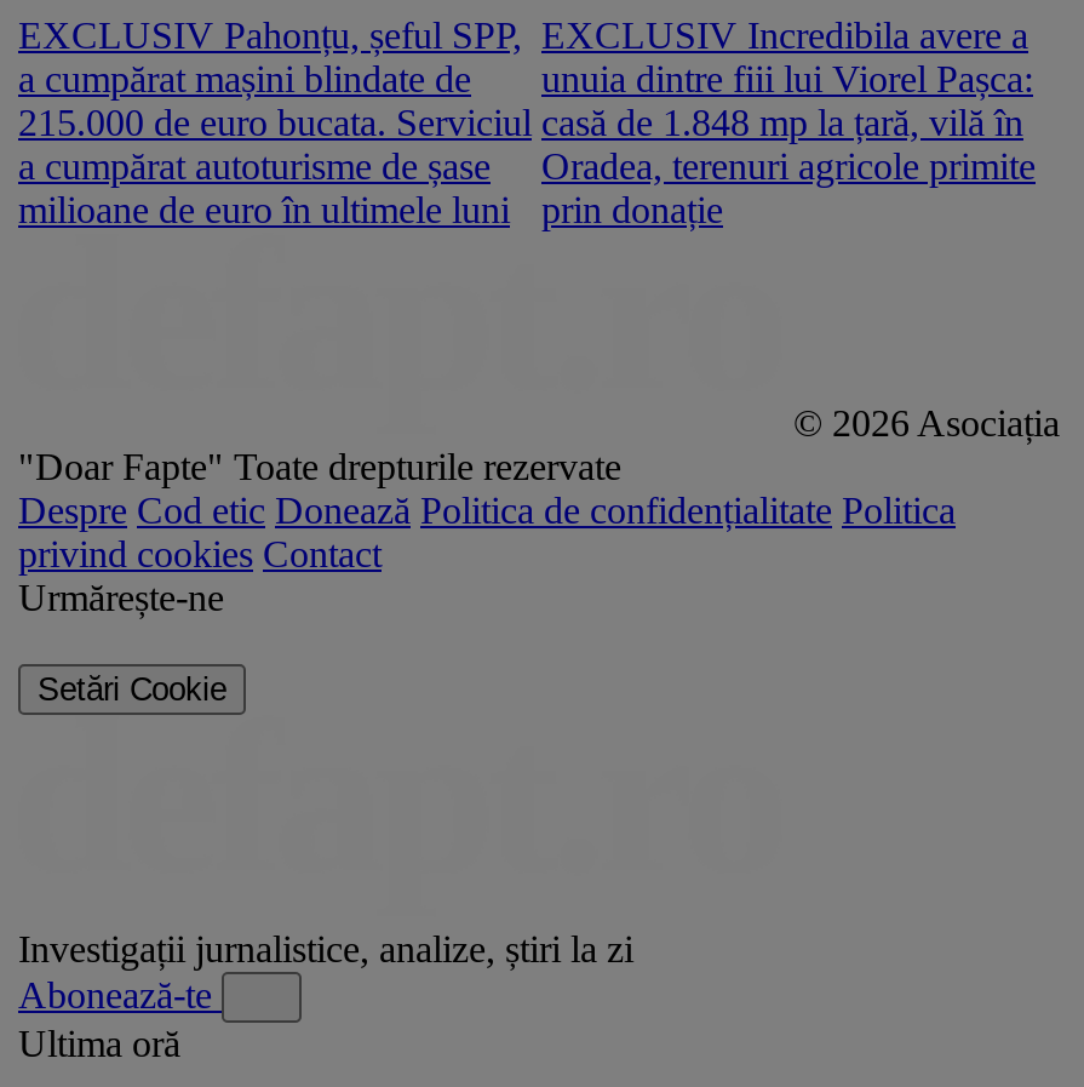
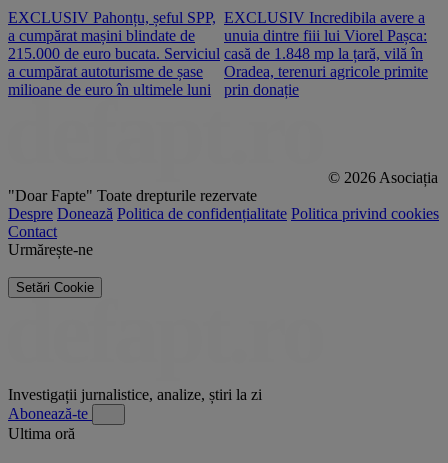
- Despre Cod etic Donează Politica de confidențialitate Politica
- privind cookies Contact
+ Despre Donează Politica de confidențialitate Politica privind cookies
+ Contact
